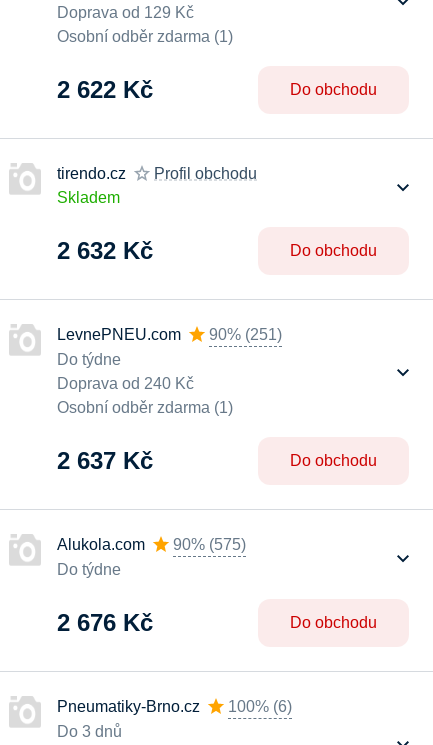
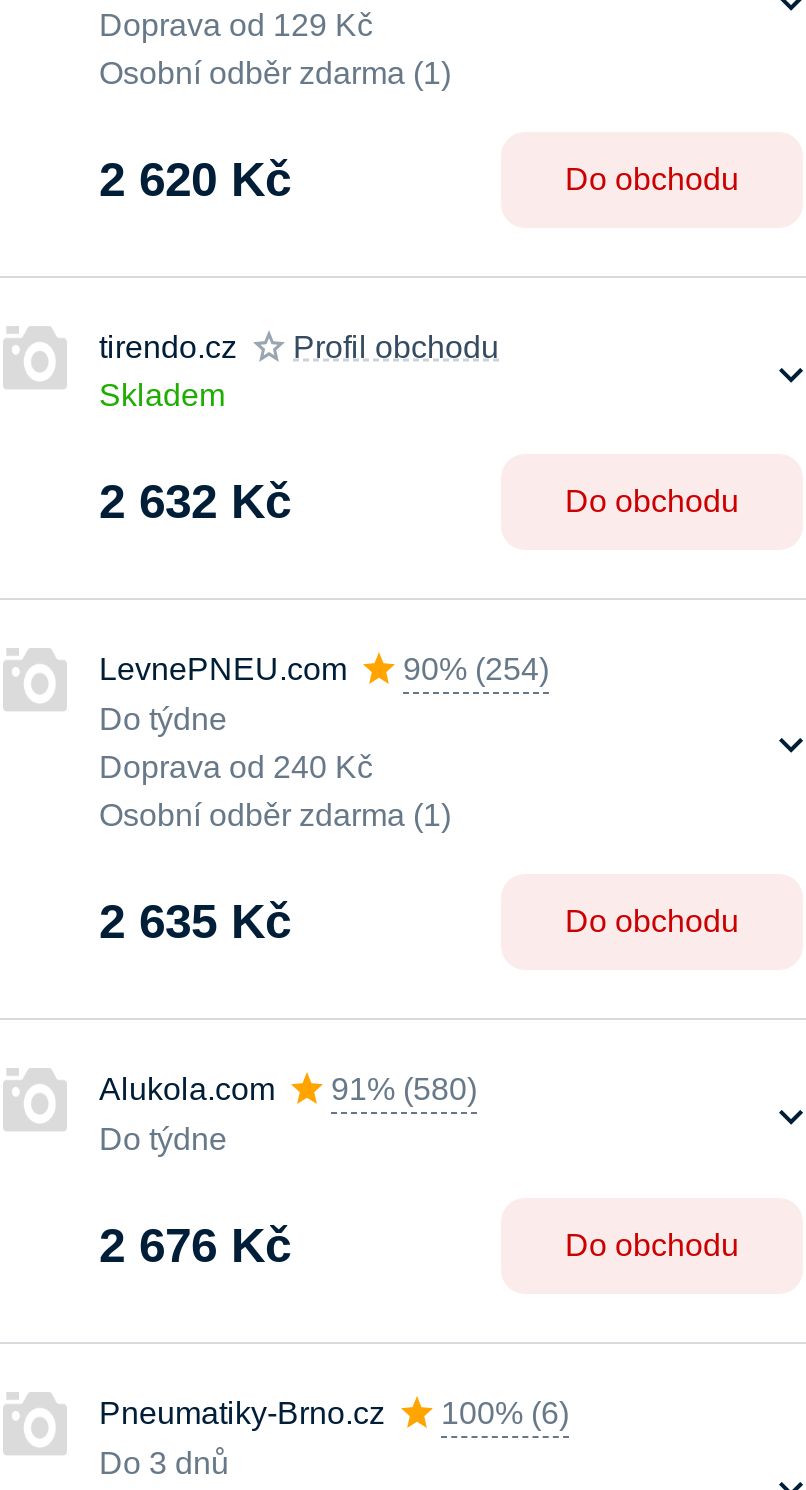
- 2 622 Kč
+ 2 620 Kč

- LevnePNEU.com 90% (251)
+ LevnePNEU.com 90% (254)

- 2 637 Kč
+ 2 635 Kč

- Alukola.com 90% (575)
+ Alukola.com 91% (580)
